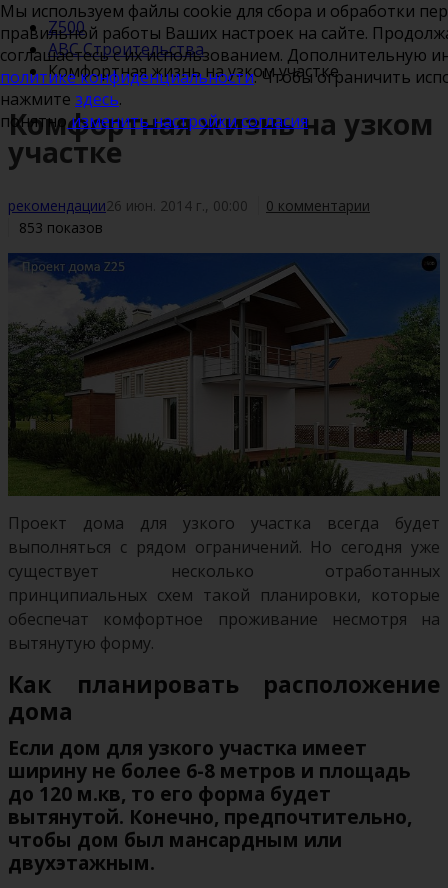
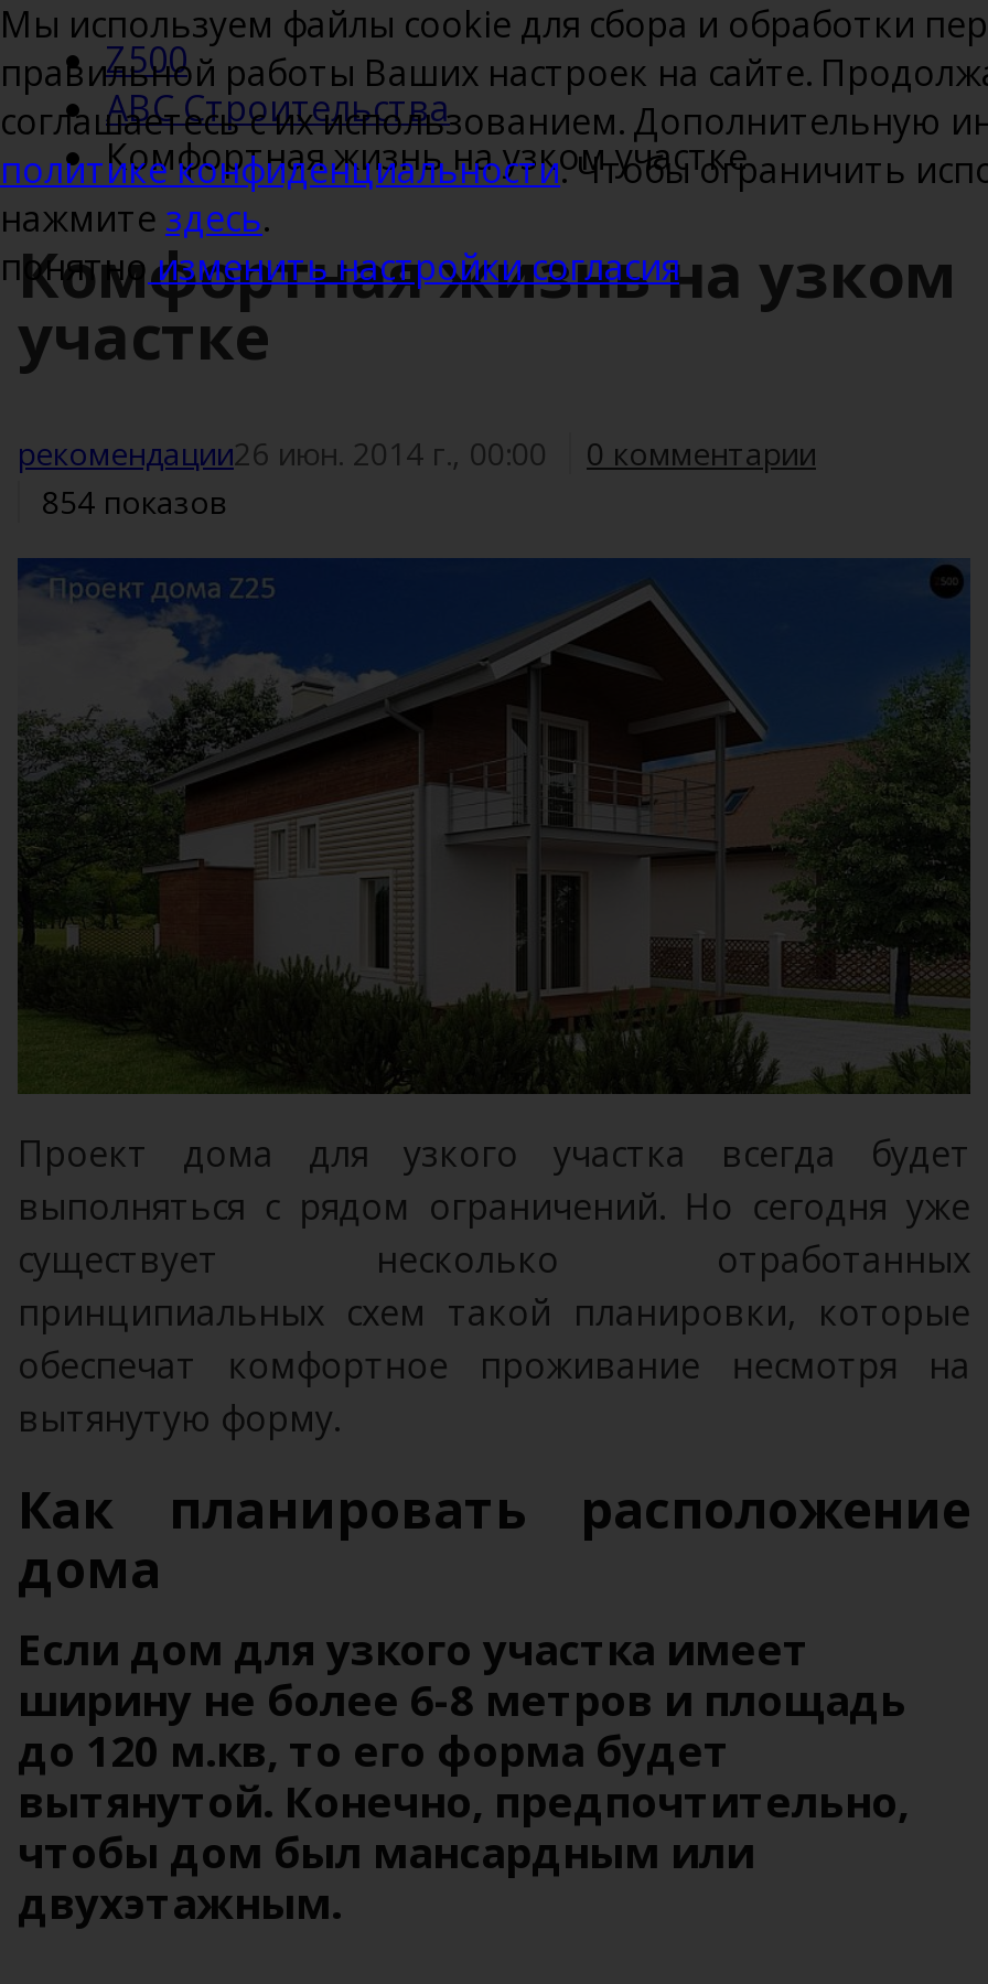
- 853 показов
+ 854 показов
